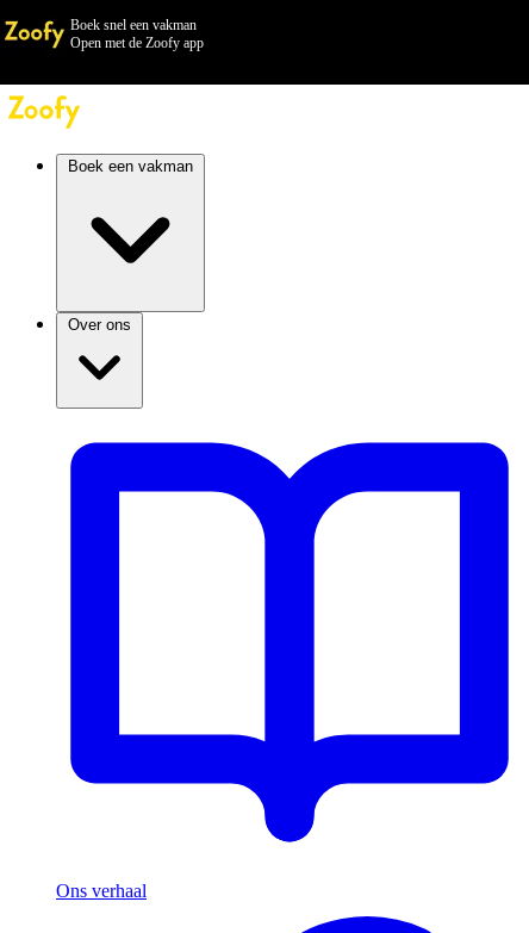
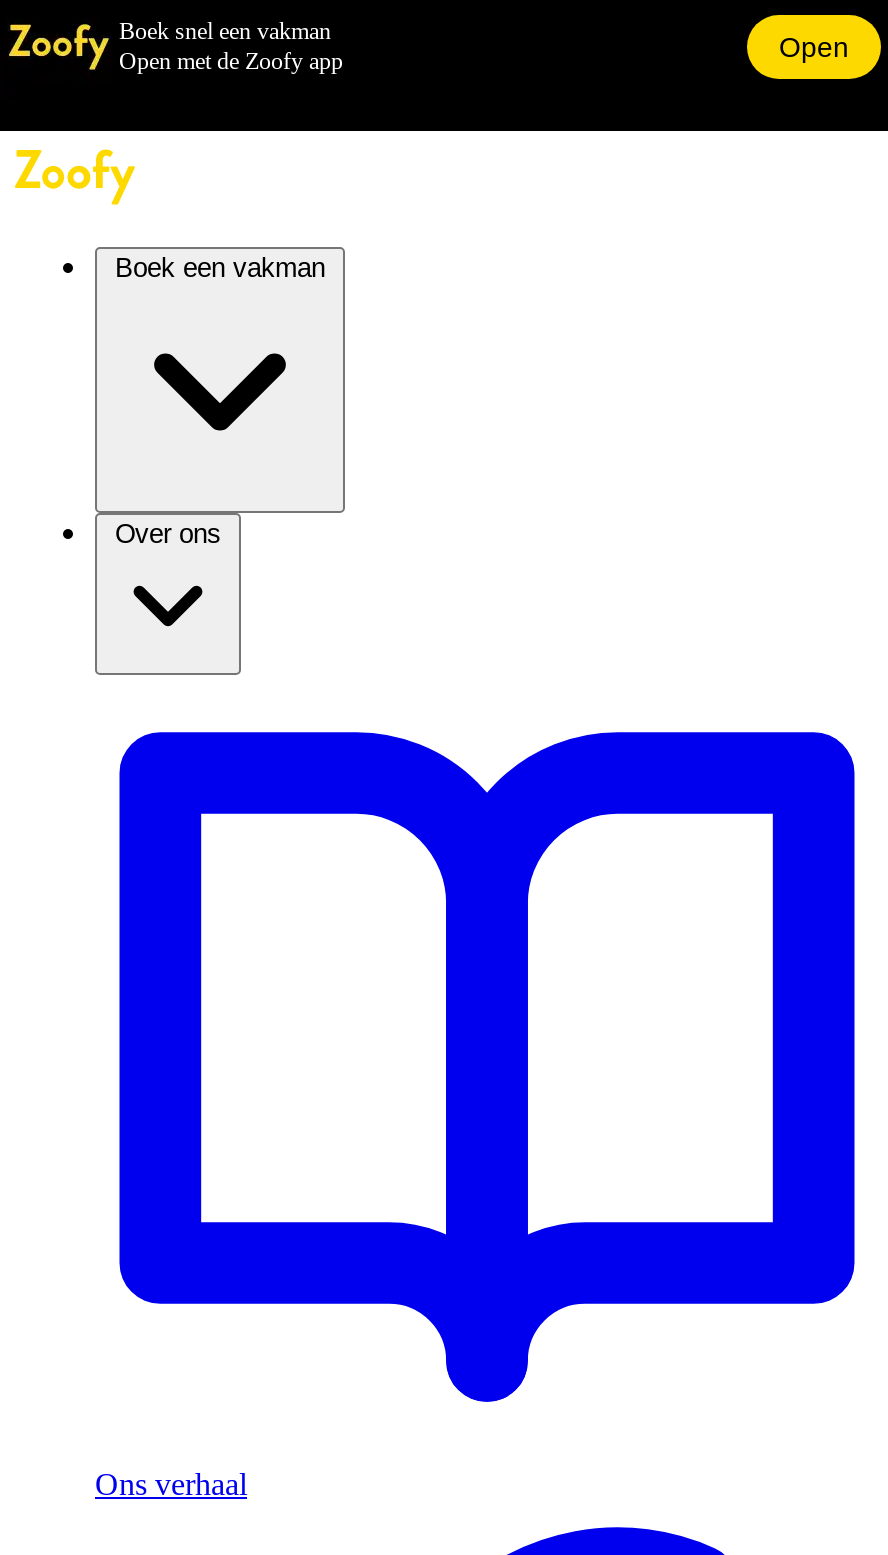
+ Open
